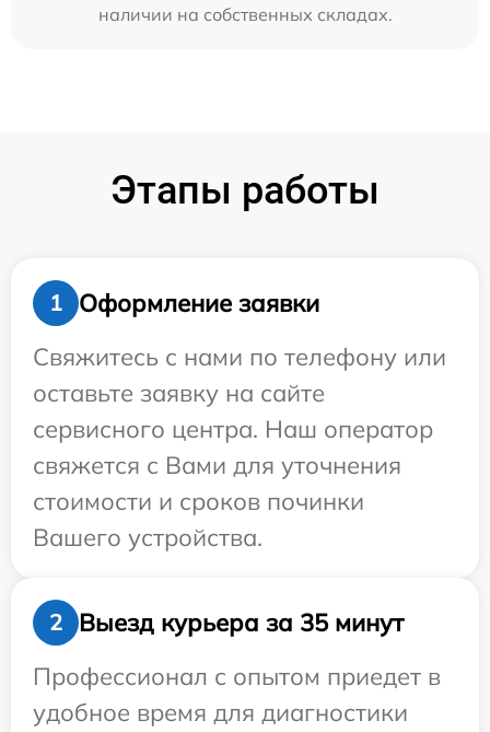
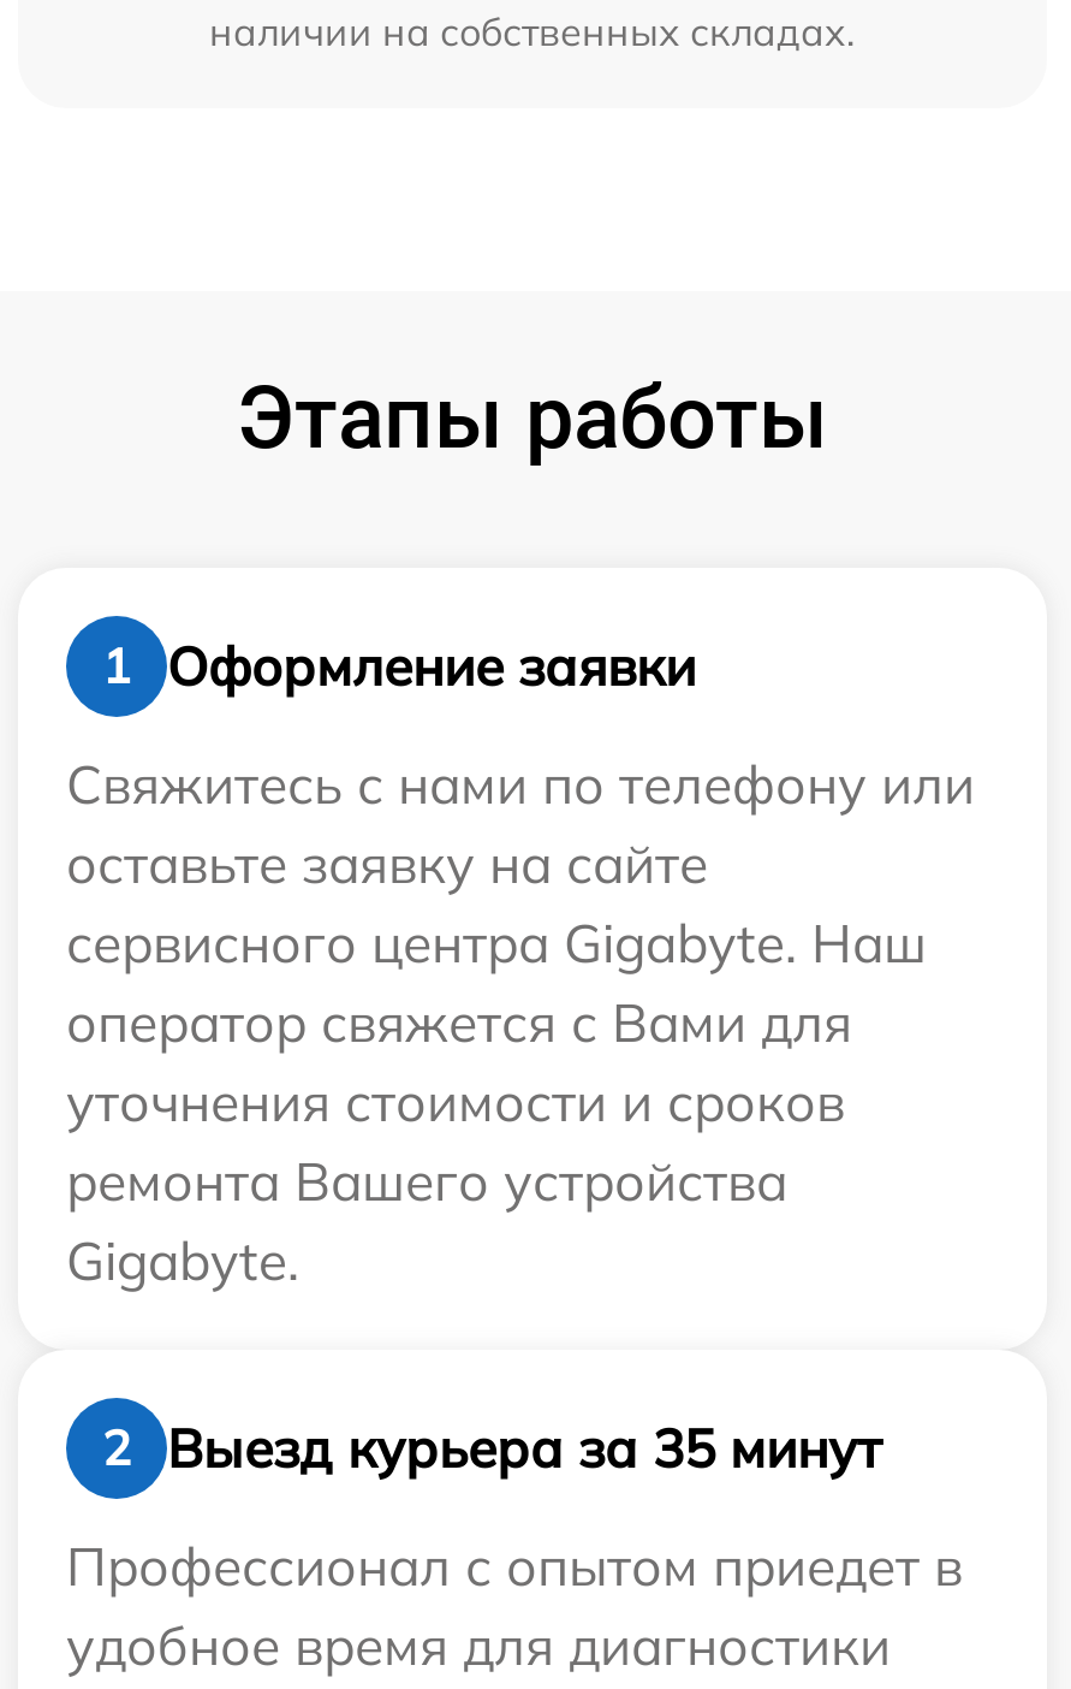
- сервисного центра. Наш оператор
- свяжется с Вами для уточнения
- стоимости и сроков починки
- Вашего устройства.
+ сервисного центра Gigabyte. Наш
+ оператор свяжется с Вами для
+ уточнения стоимости и сроков
+ ремонта Вашего устройства
+ Gigabyte.
